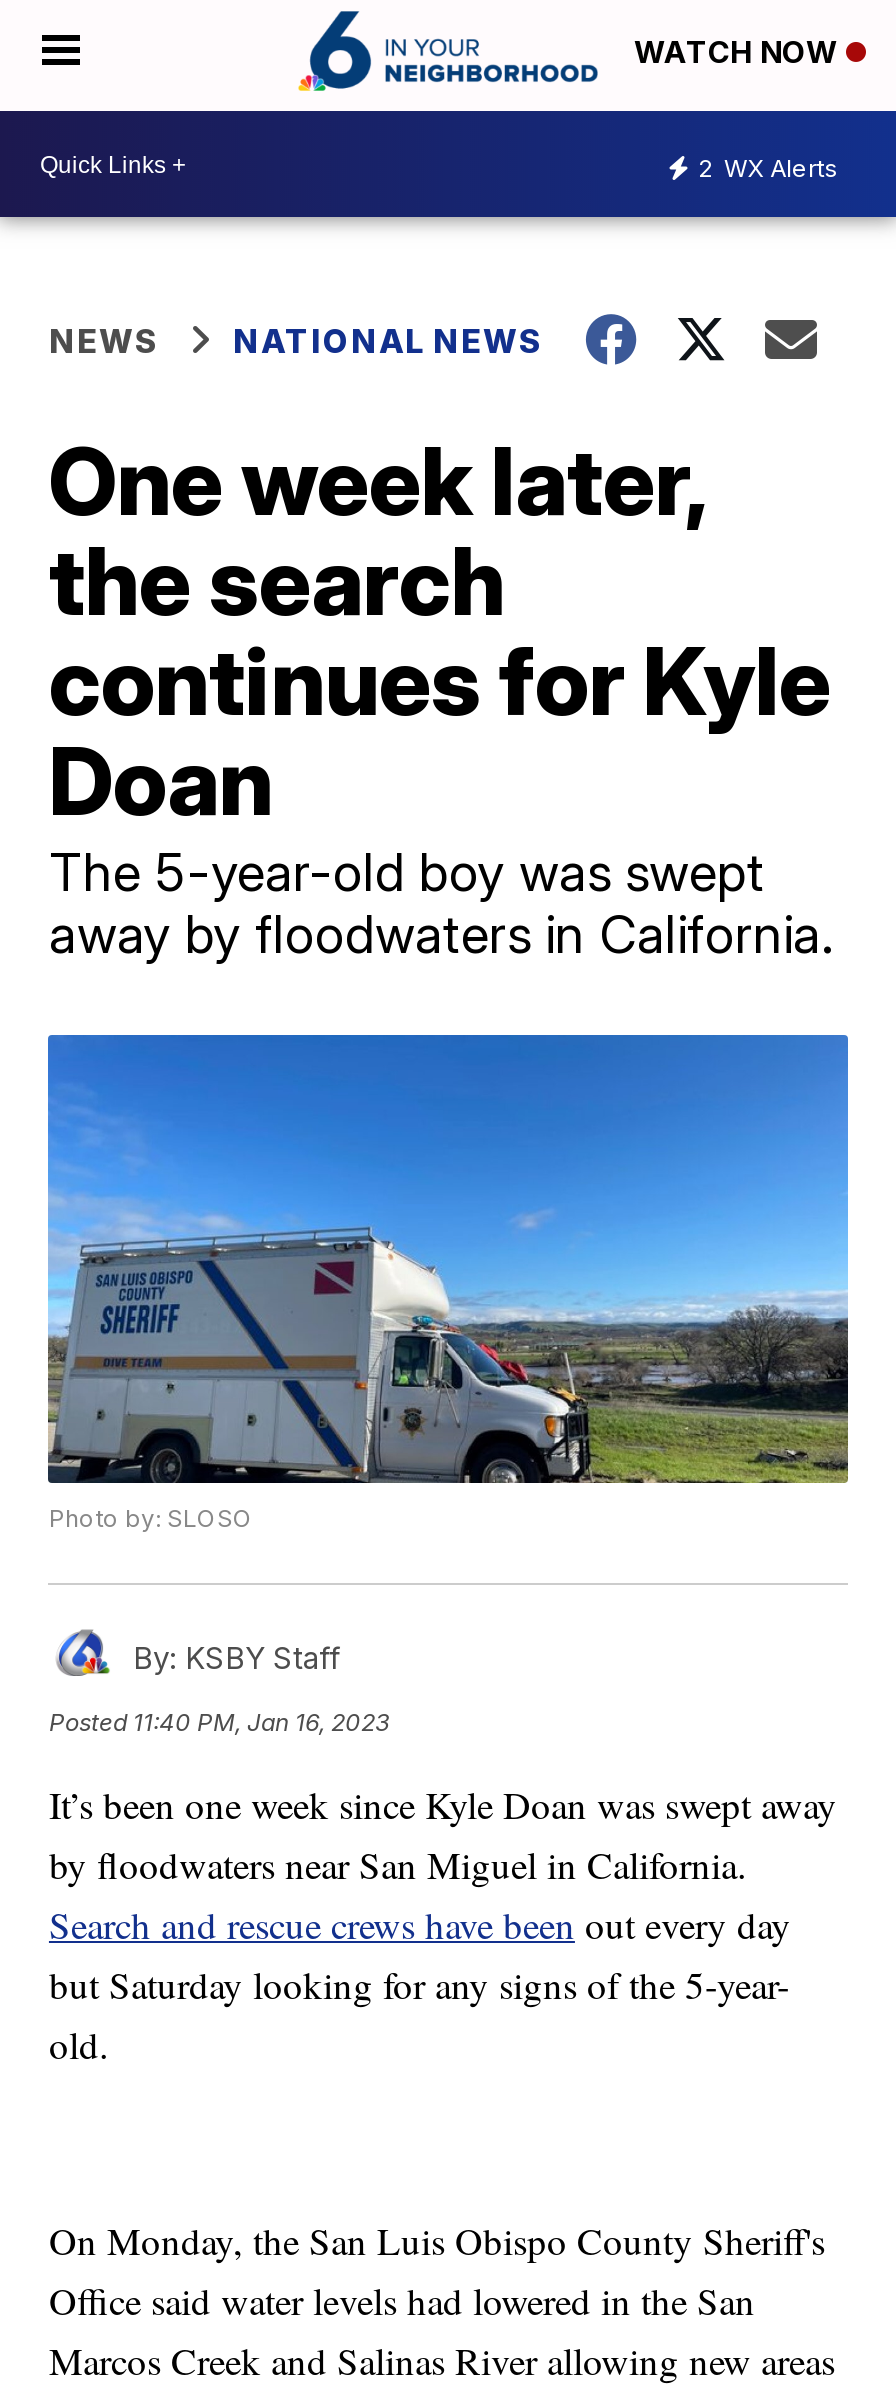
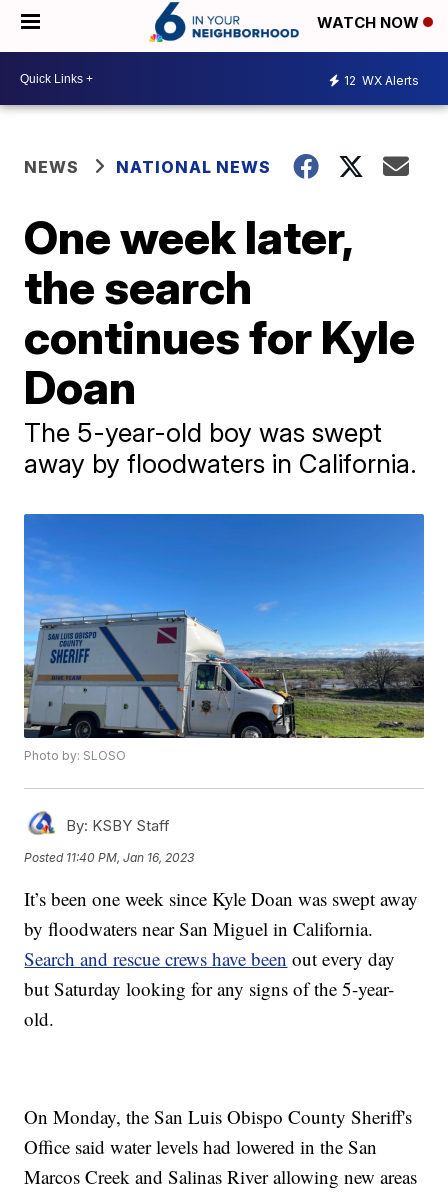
- 2 WX Alerts
+ 12 WX Alerts
